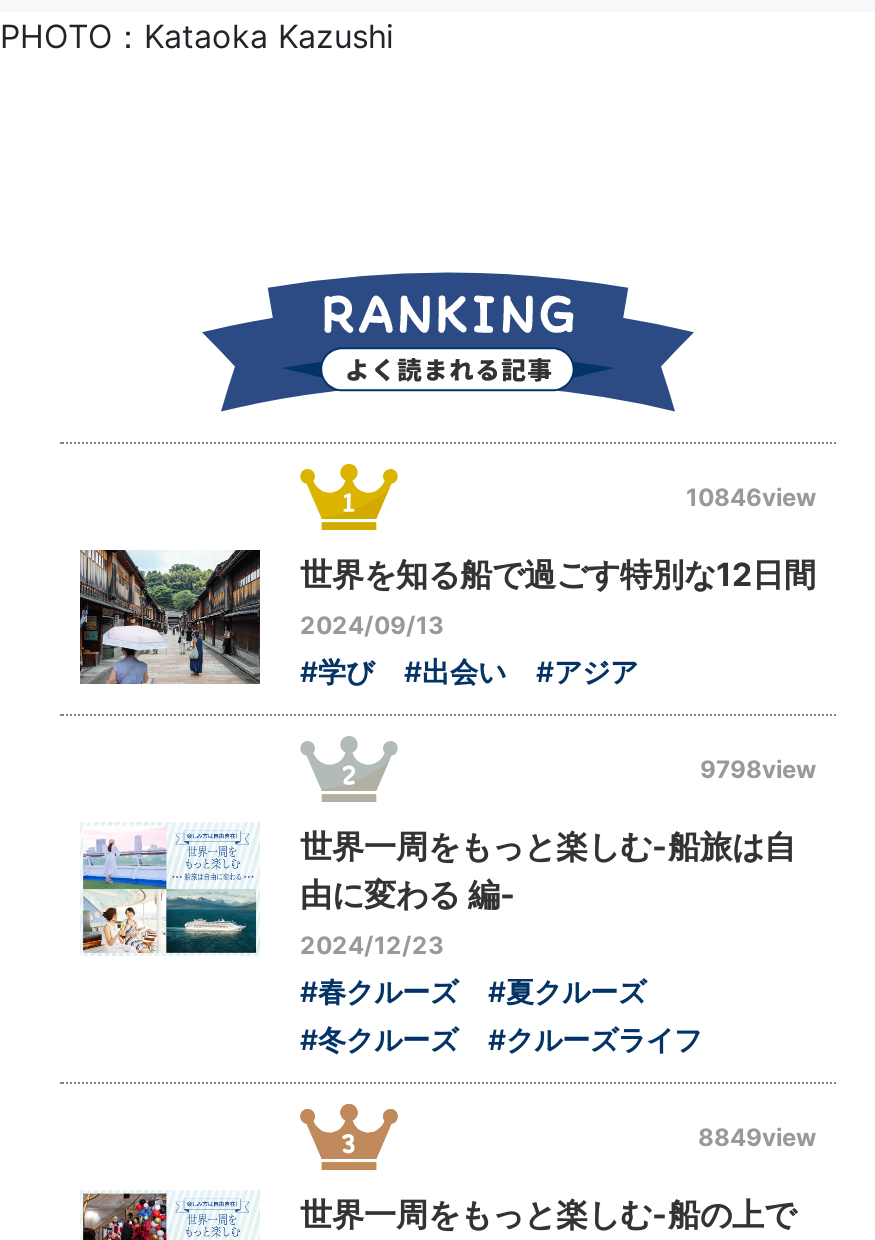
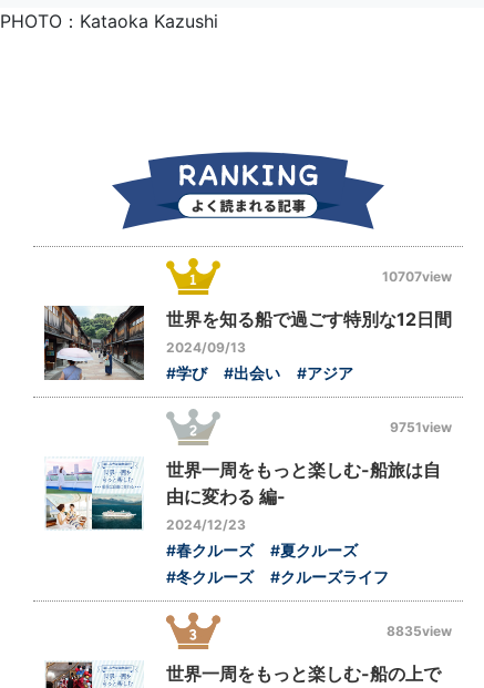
- 10846view
+ 10707view

- 9798view
+ 9751view

- 8849view
+ 8835view
